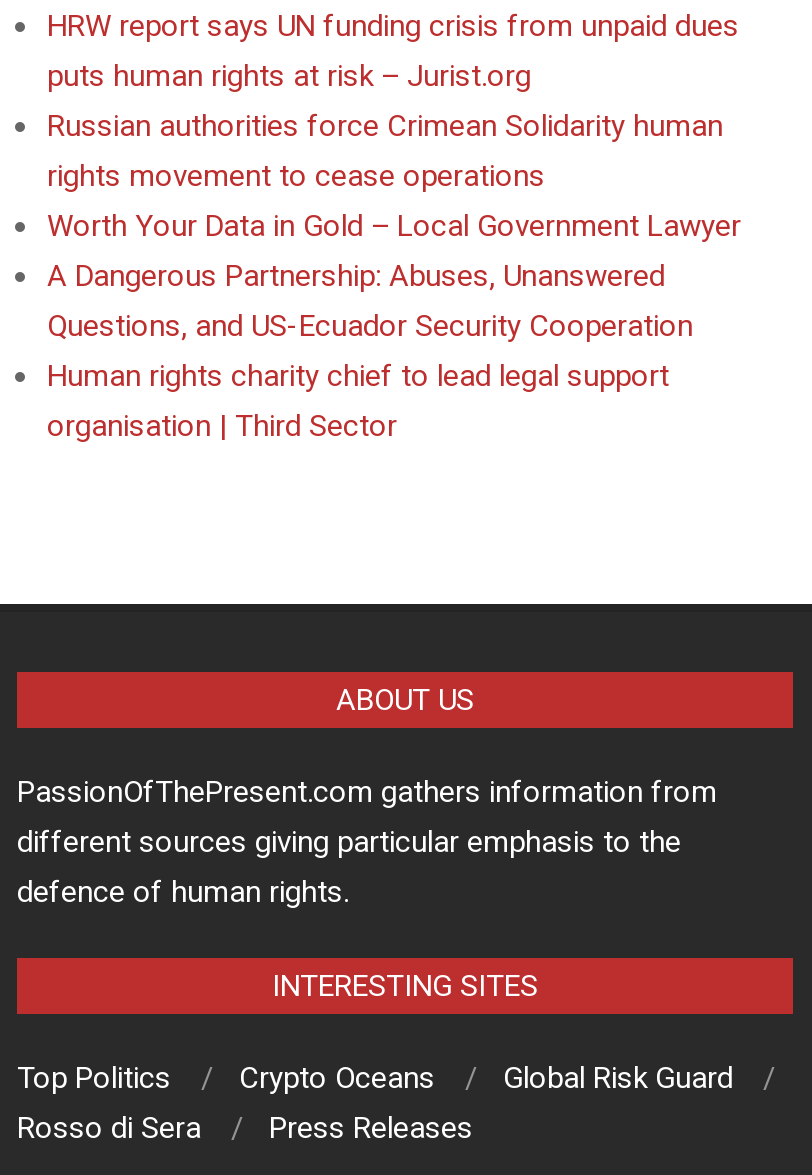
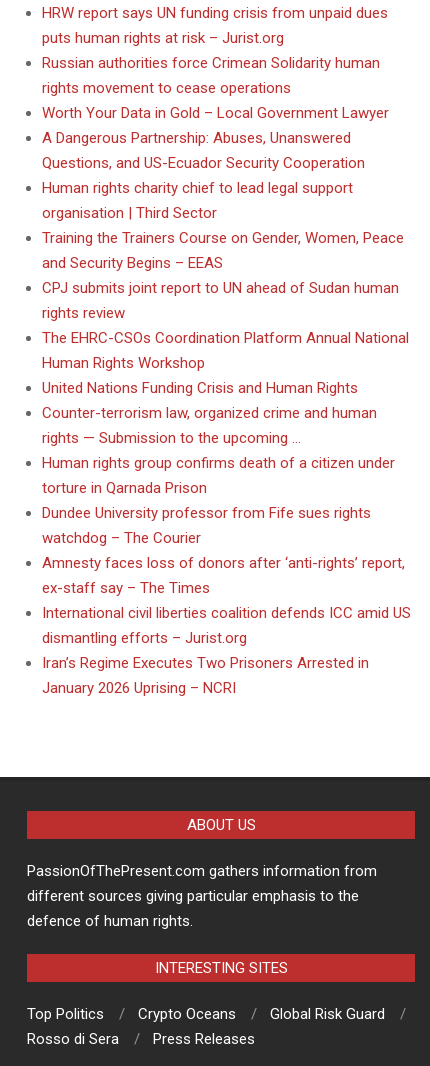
+ Training the Trainers Course on Gender, Women, Peace
+ and Security Begins – EEAS
+ CPJ submits joint report to UN ahead of Sudan human
+ rights review
+ The EHRC-CSOs Coordination Platform Annual National
+ Human Rights Workshop
+ United Nations Funding Crisis and Human Rights
+ Counter-terrorism law, organized crime and human
+ rights — Submission to the upcoming …
+ Human rights group confirms death of a citizen under
+ torture in Qarnada Prison
+ Dundee University professor from Fife sues rights
+ watchdog – The Courier
+ Amnesty faces loss of donors after ‘anti-rights’ report,
+ ex-staff say – The Times
+ International civil liberties coalition defends ICC amid US
+ dismantling efforts – Jurist.org
+ Iran’s Regime Executes Two Prisoners Arrested in
+ January 2026 Uprising – NCRI
